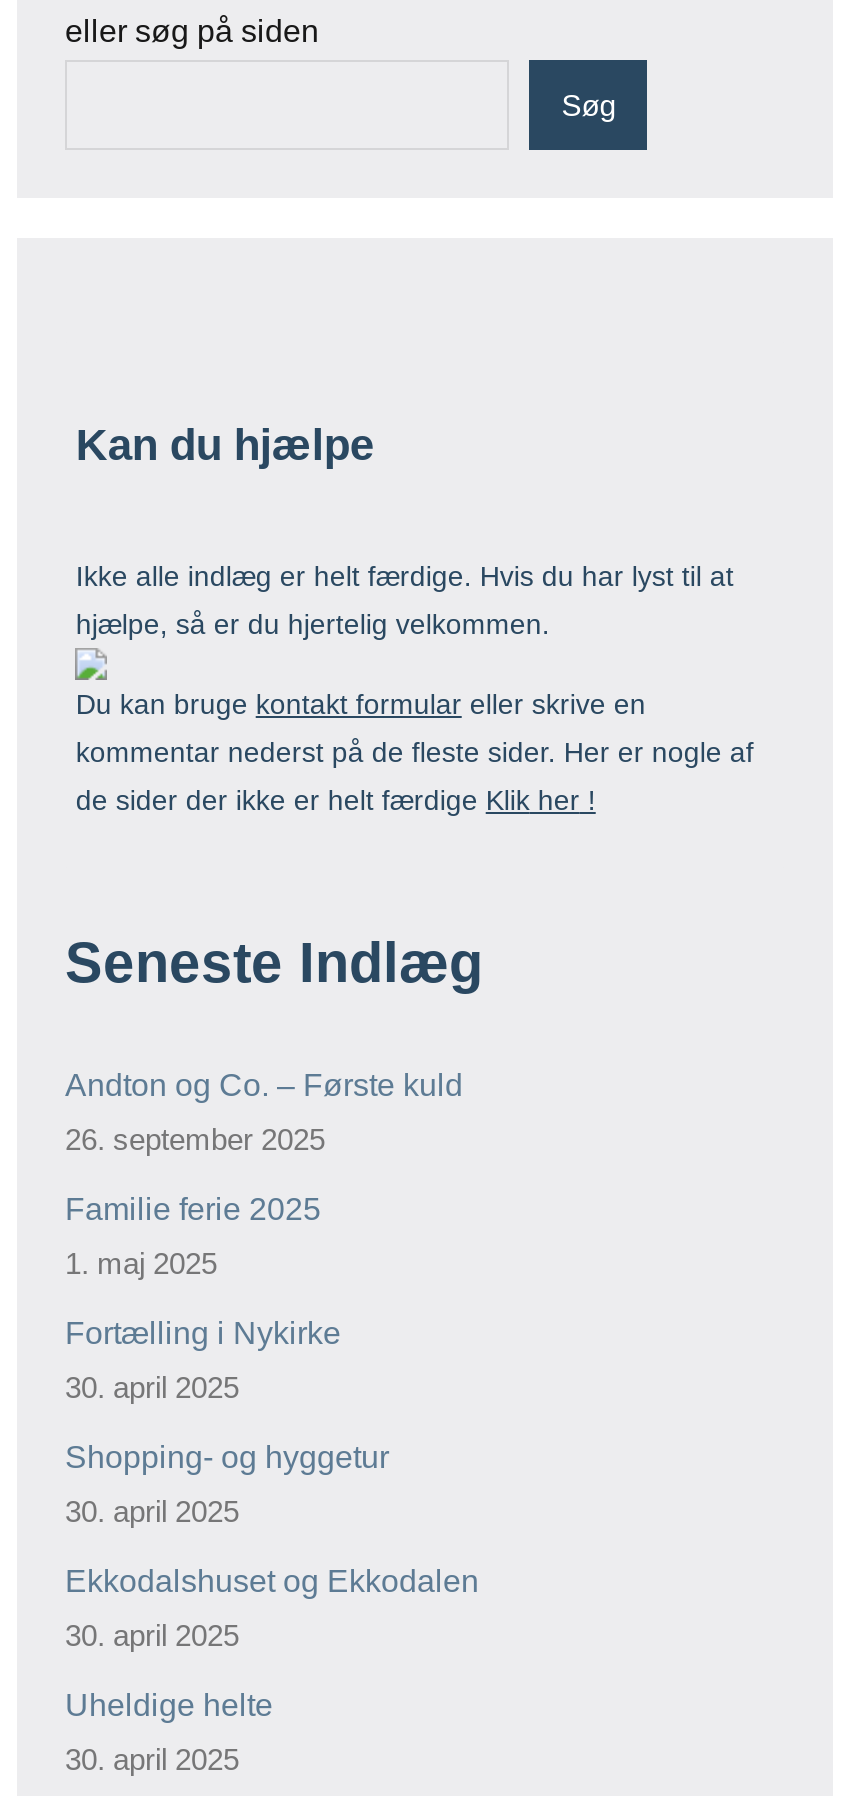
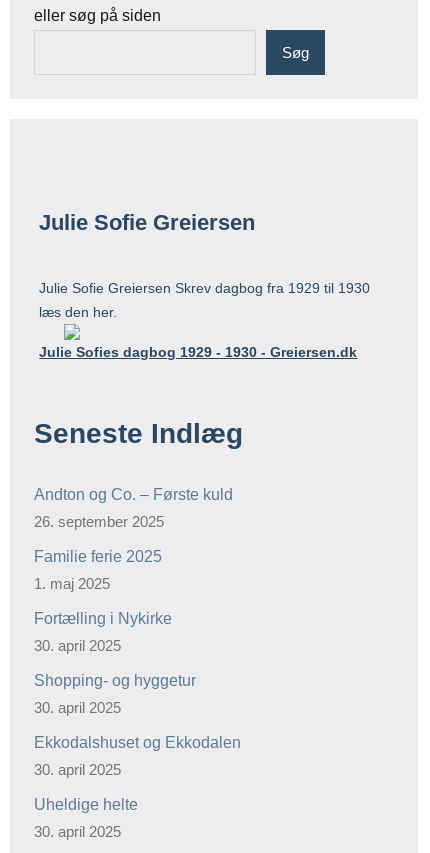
- Kan du hjælpe
- Ikke alle indlæg er helt færdige. Hvis du har lyst til at
- hjælpe, så er du hjertelig velkommen.
- Du kan bruge kontakt formular eller skrive en
- kommentar nederst på de fleste sider. Her er nogle af
- de sider der ikke er helt færdige Klik her!
+ Julie Sofie Greiersen
+ Julie Sofie Greiersen Skrev dagbog fra 1929 til 1930
+ læs den her.
+ Julie Sofies dagbog 1929 - 1930 - Greiersen.dk
